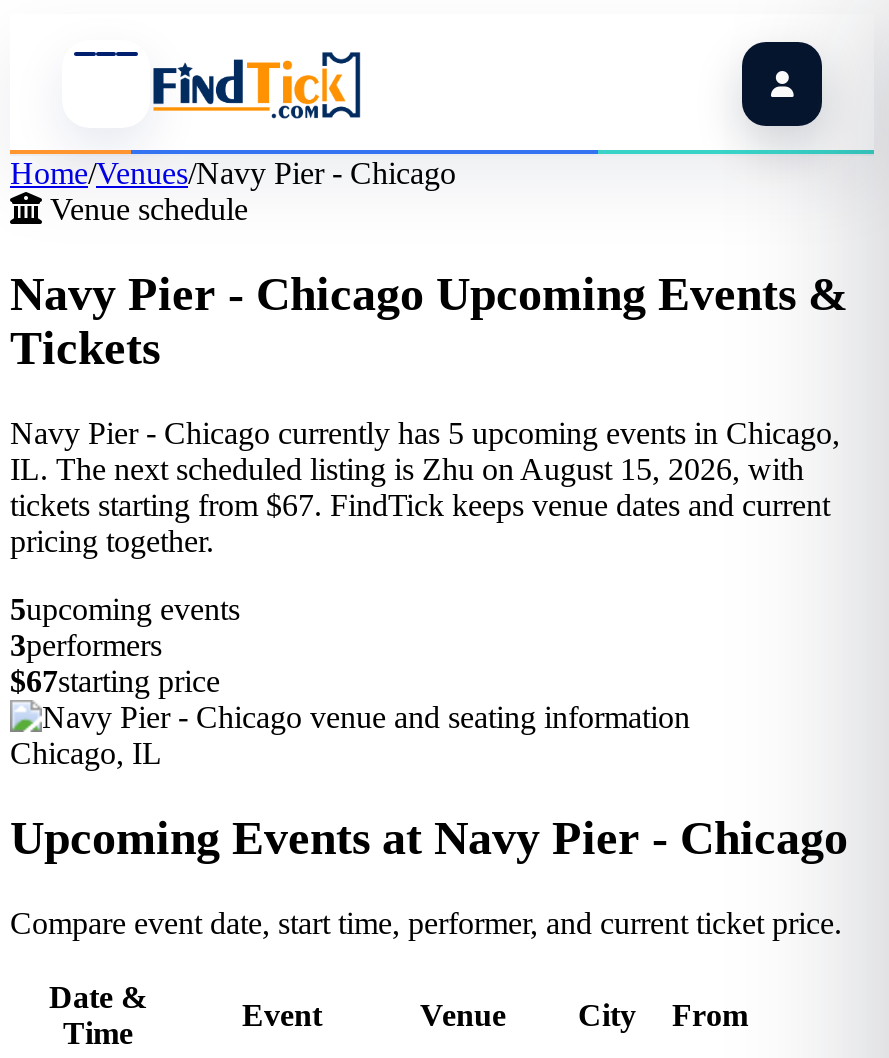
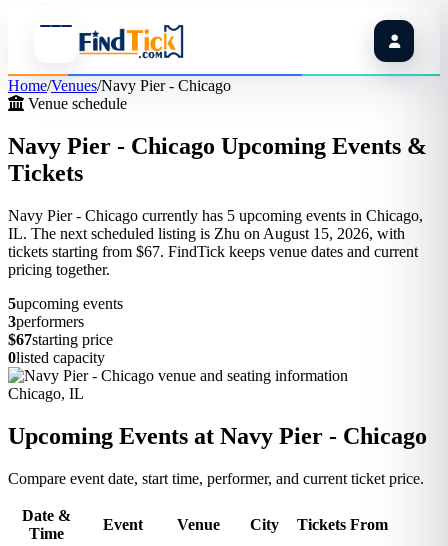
+ 0listed capacity

- From
+ Tickets From
